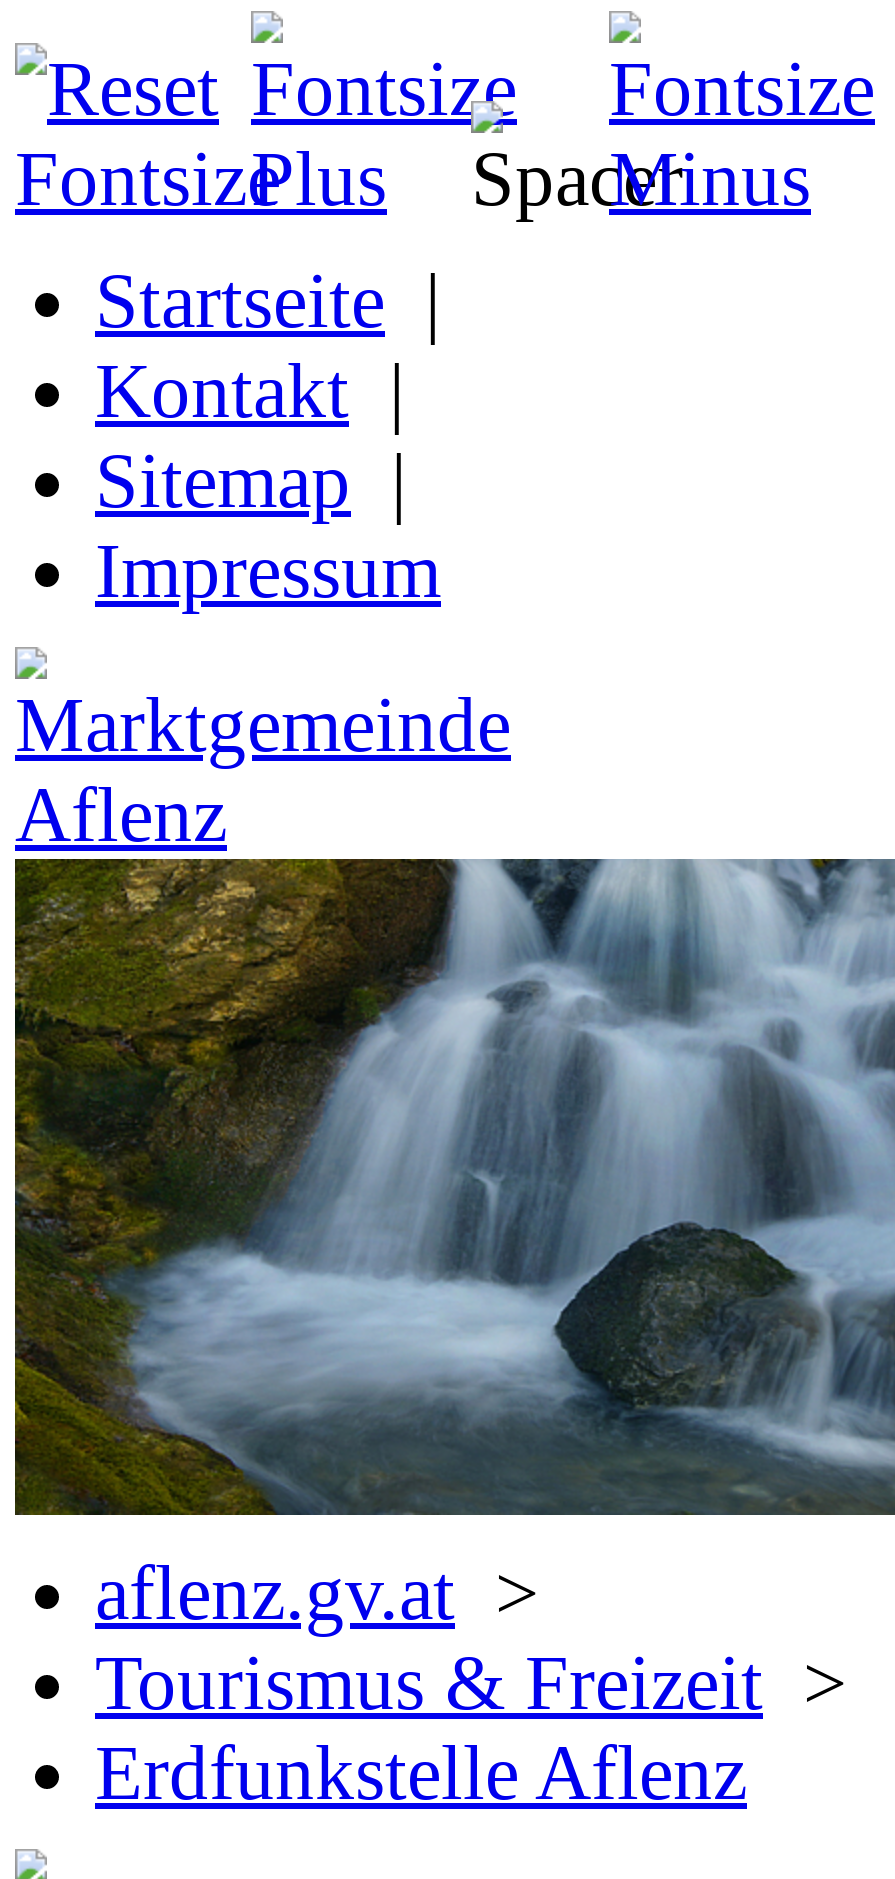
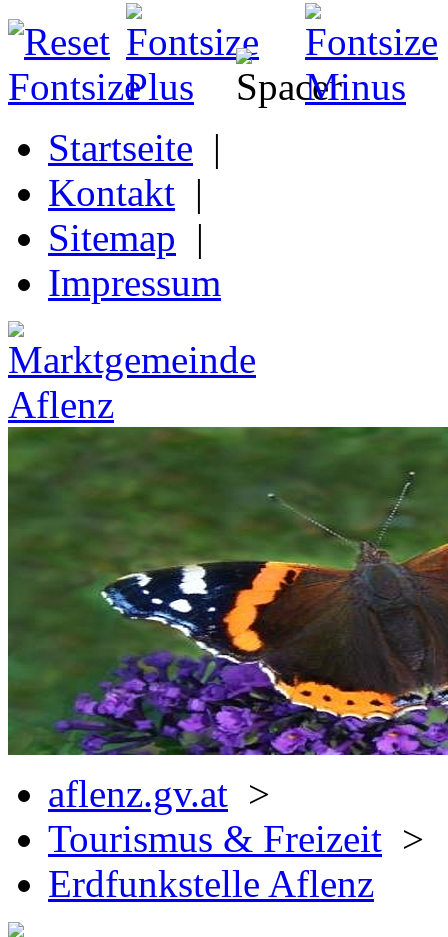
- [image]
+ [image]
